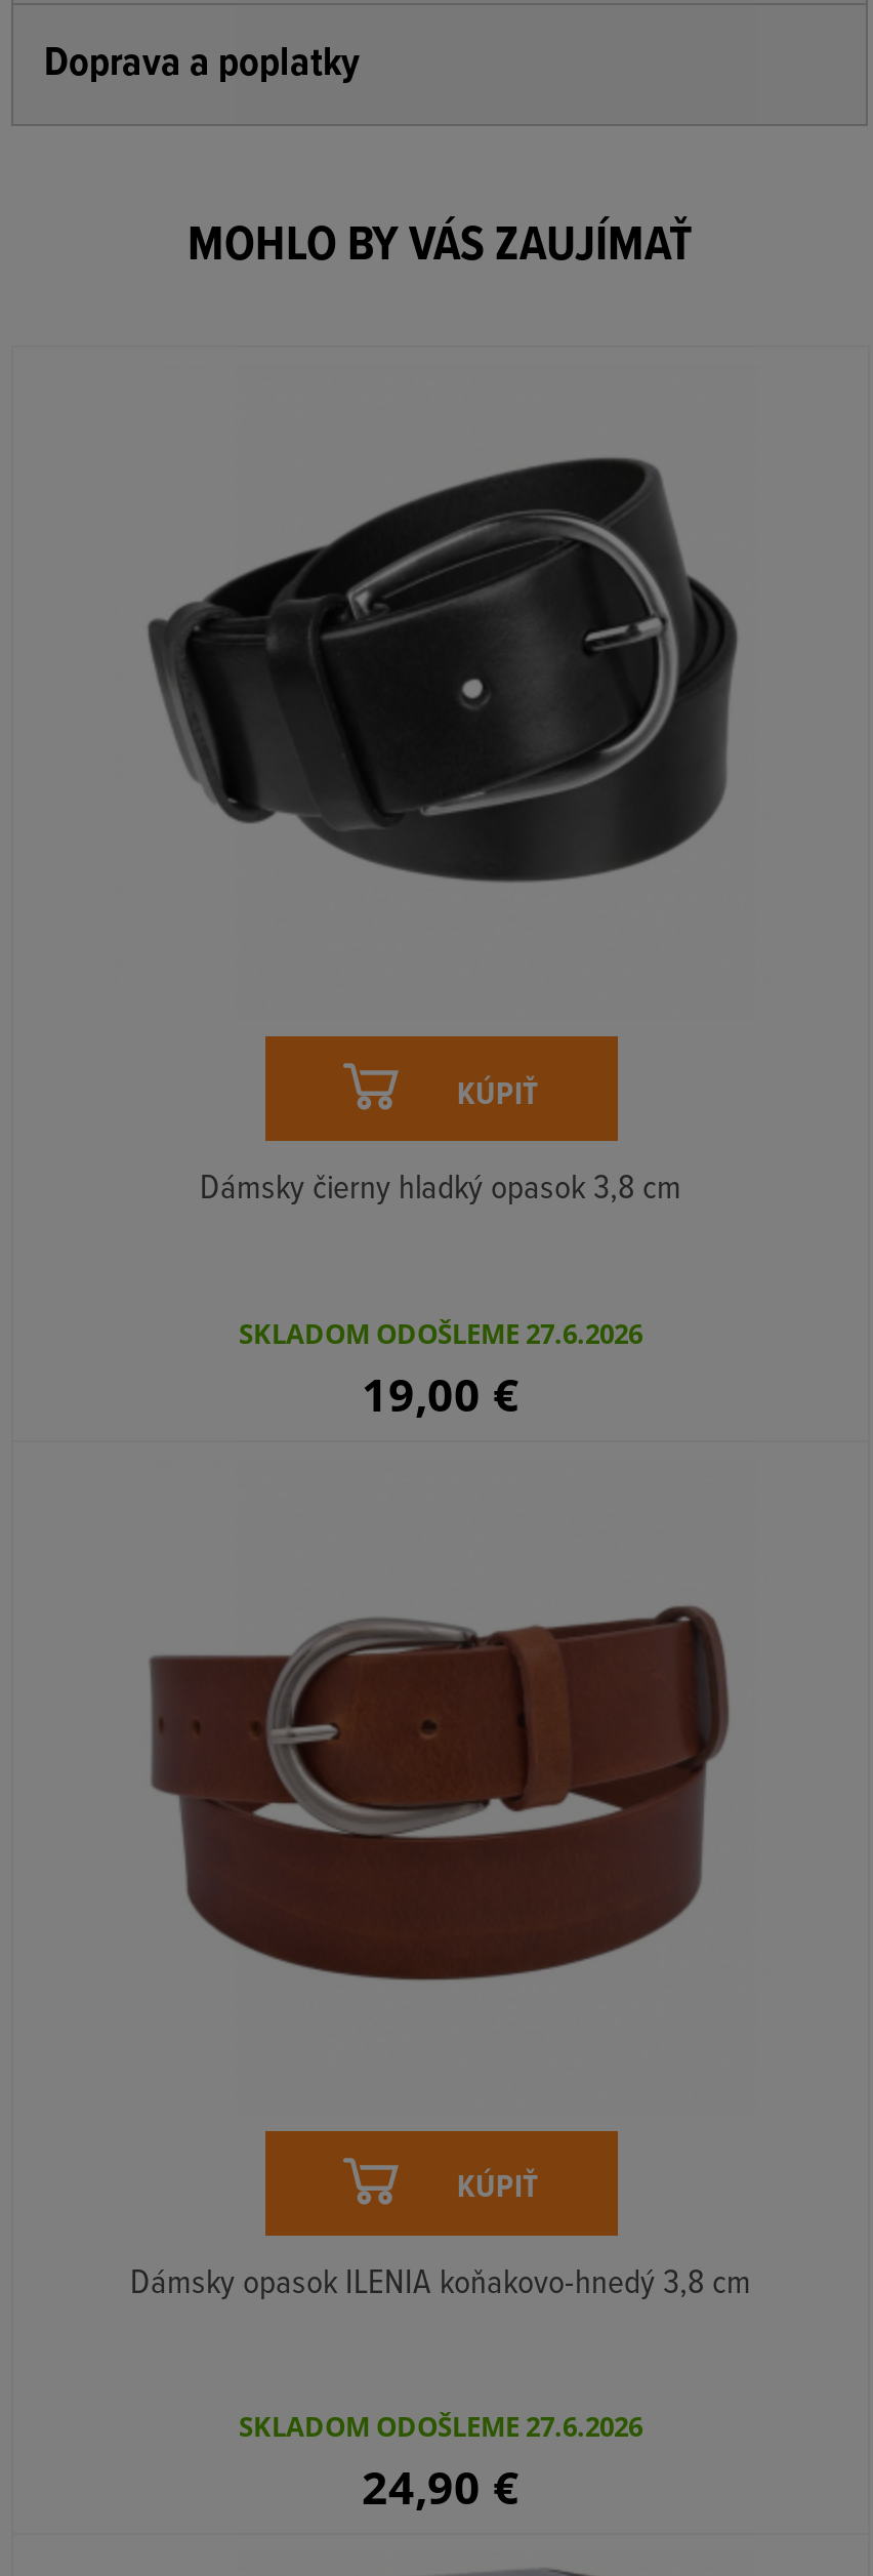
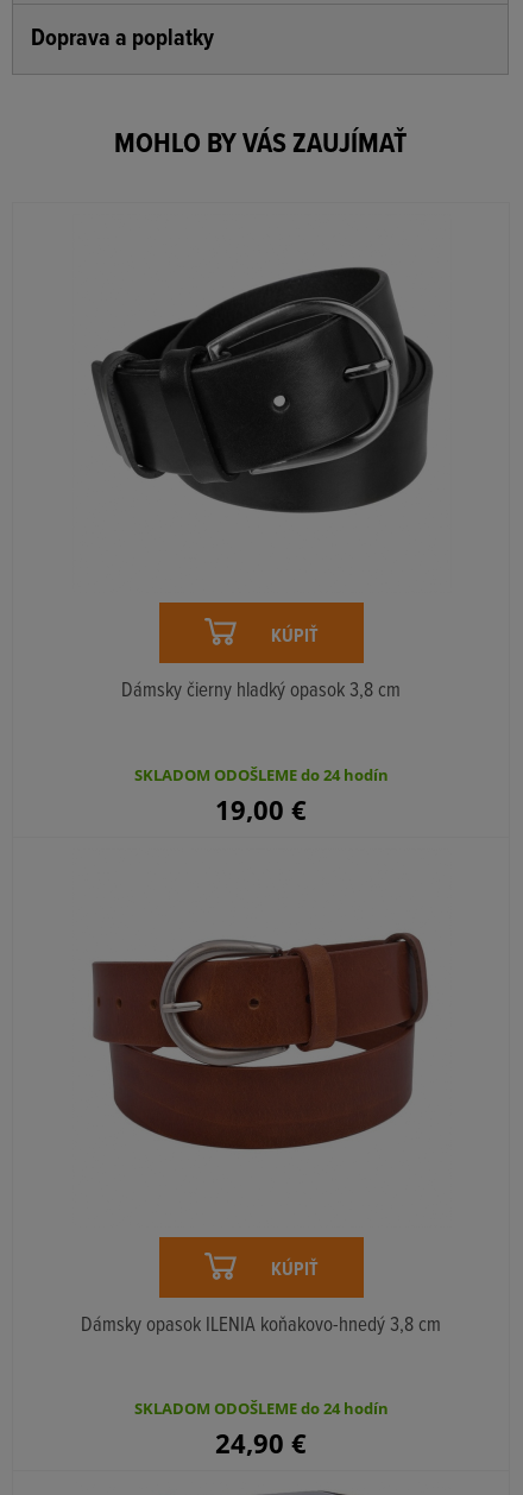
- SKLADOM ODOŠLEME 27.6.2026
+ SKLADOM ODOŠLEME do 24 hodín

- SKLADOM ODOŠLEME 27.6.2026
+ SKLADOM ODOŠLEME do 24 hodín
